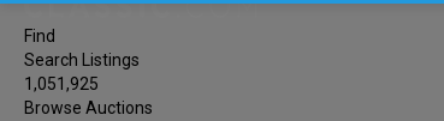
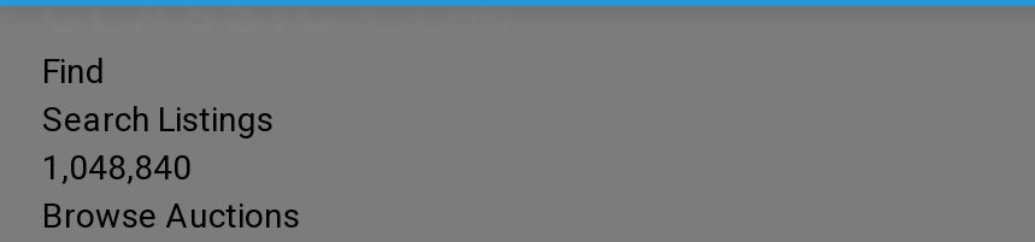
- 1,051,925
+ 1,048,840
